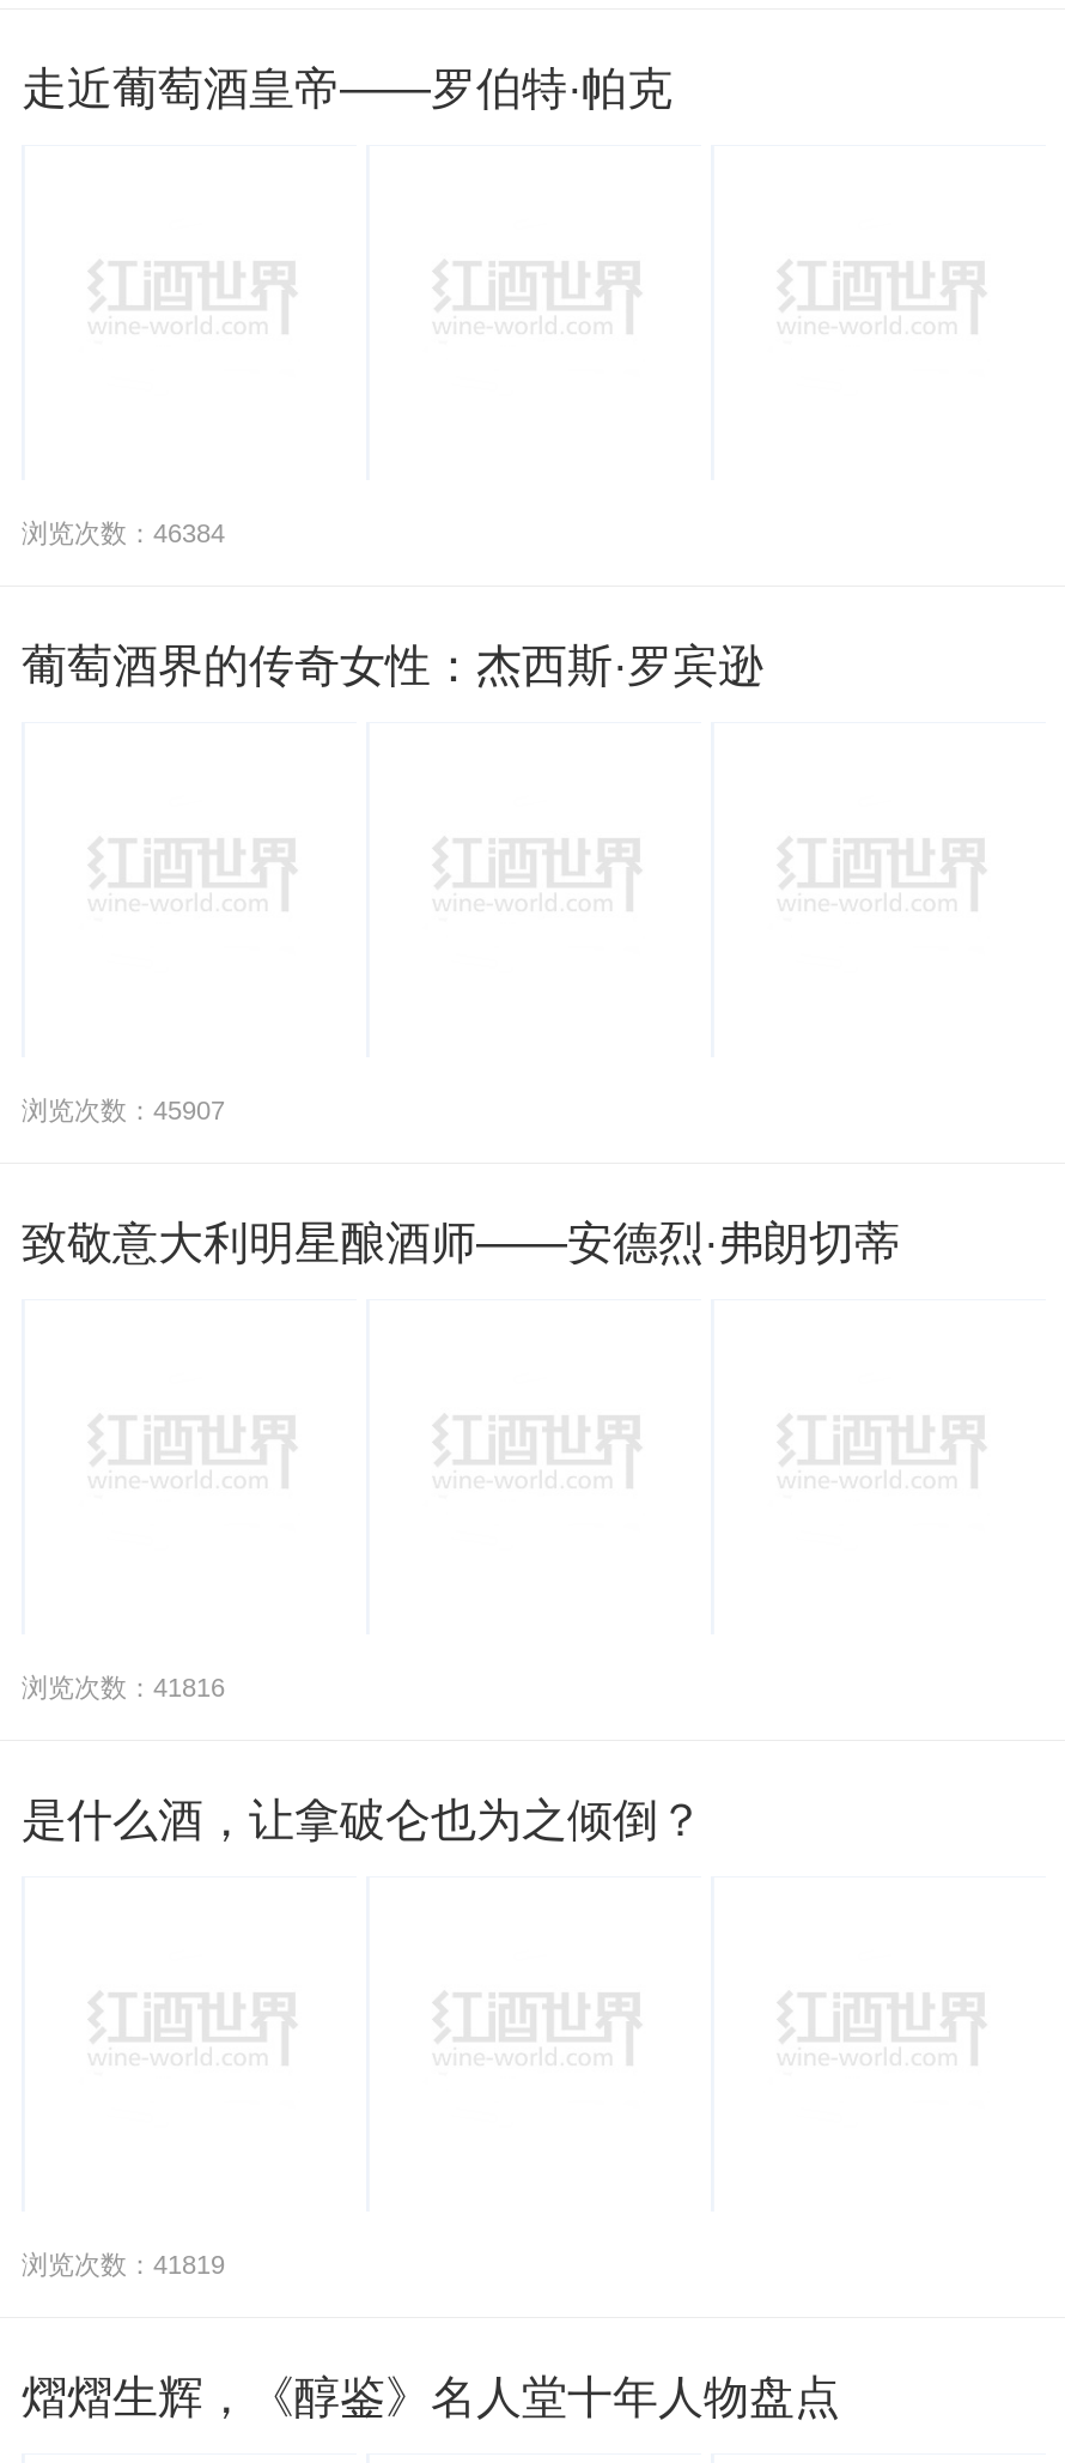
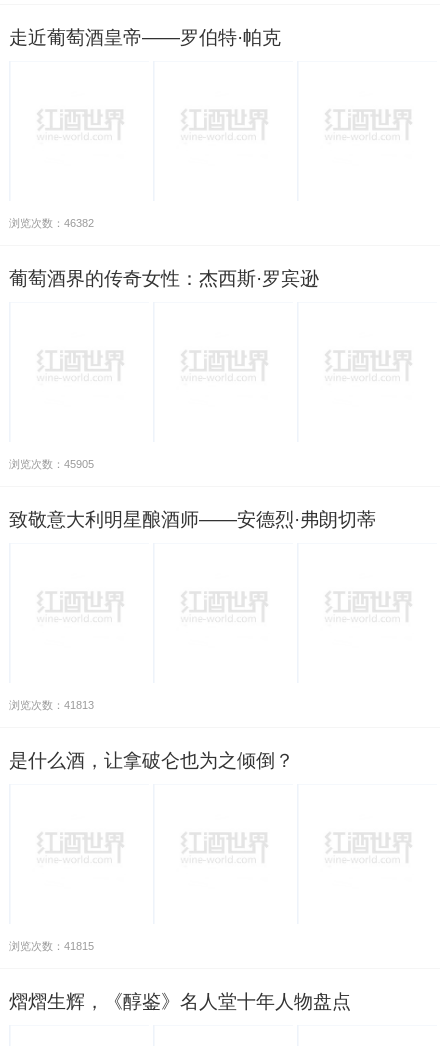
- 浏览次数：46384
+ 浏览次数：46382

- 浏览次数：45907
+ 浏览次数：45905

- 浏览次数：41816
+ 浏览次数：41813

- 浏览次数：41819
+ 浏览次数：41815
